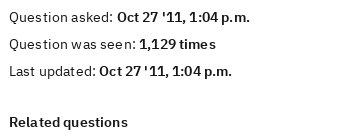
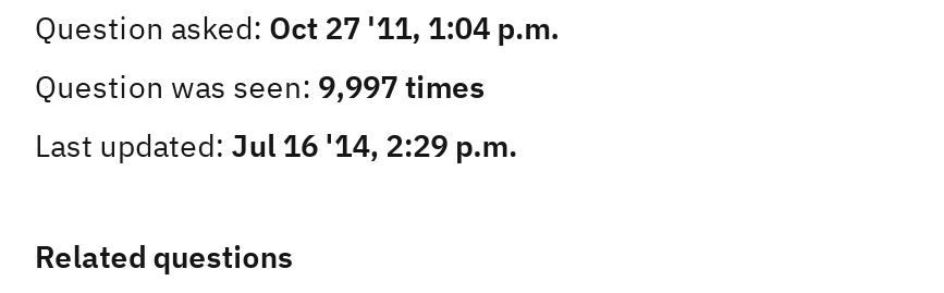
- Question was seen: 1,129 times
+ Question was seen: 9,997 times

- Last updated: Oct 27 '11, 1:04 p.m.
+ Last updated: Jul 16 '14, 2:29 p.m.
